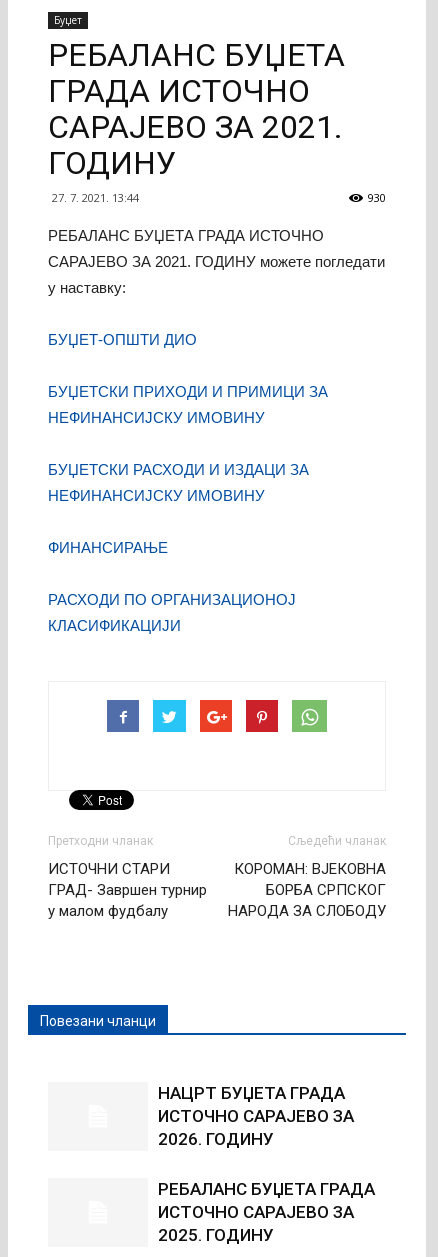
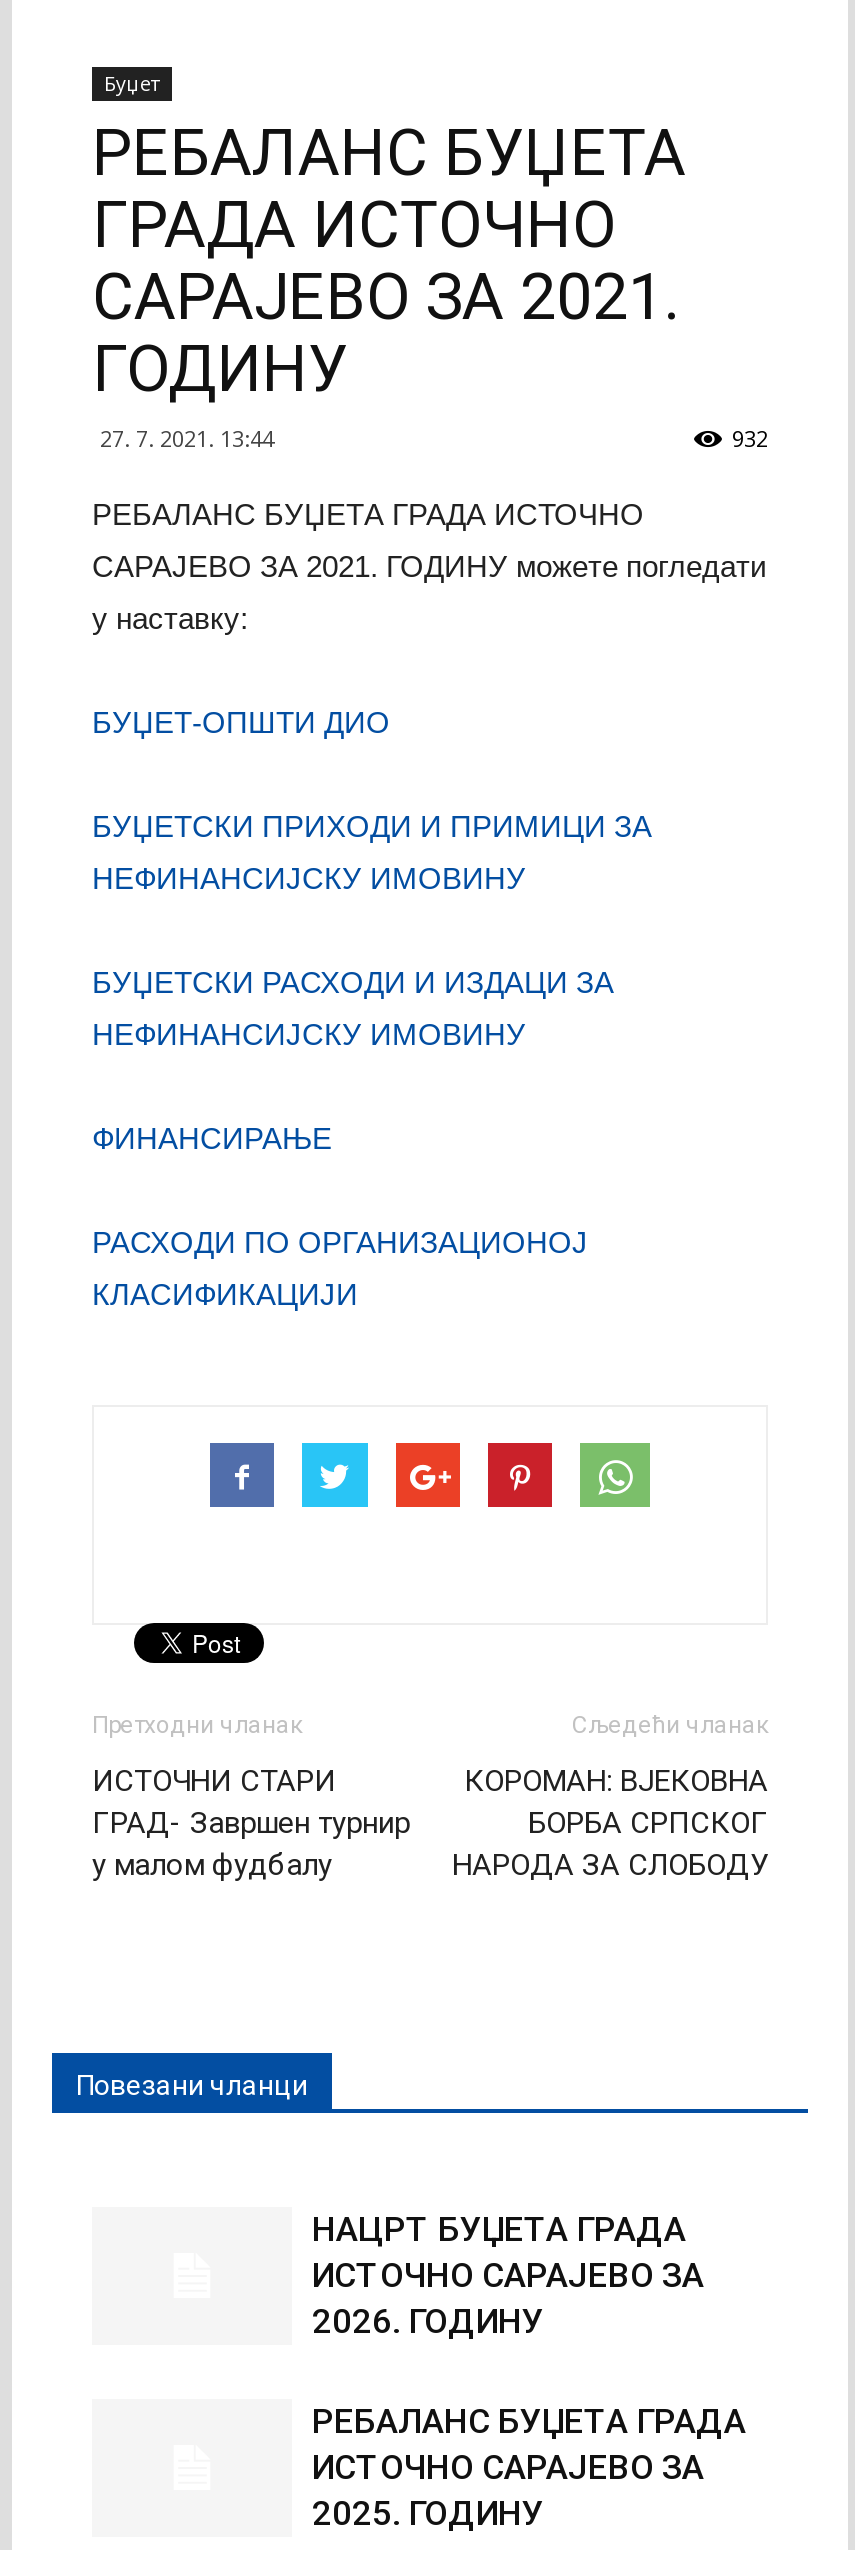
- 930
+ 932
